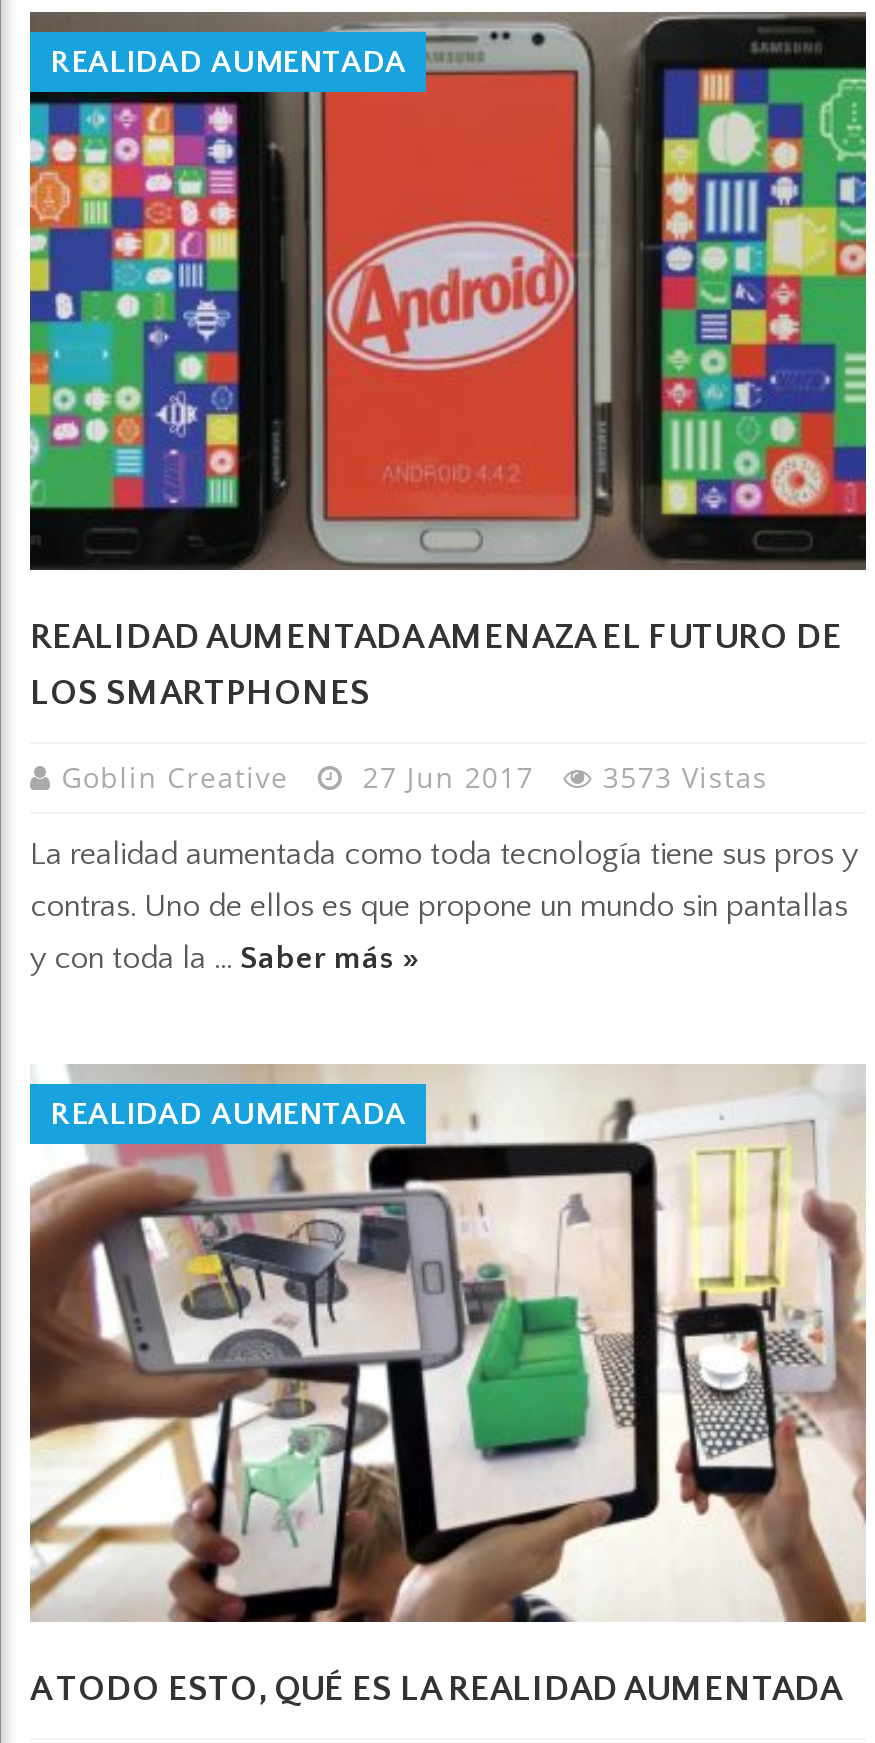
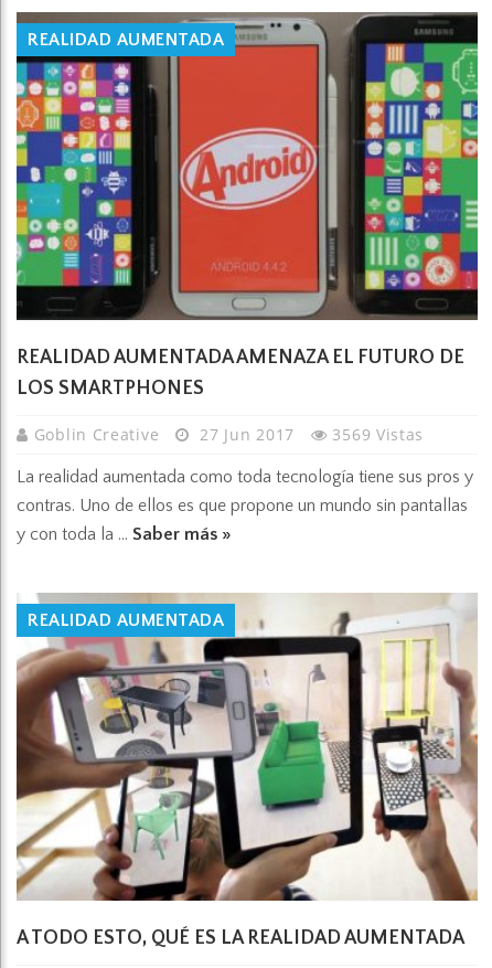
- Goblin Creative 27 Jun 2017 3573 Vistas
+ Goblin Creative 27 Jun 2017 3569 Vistas
